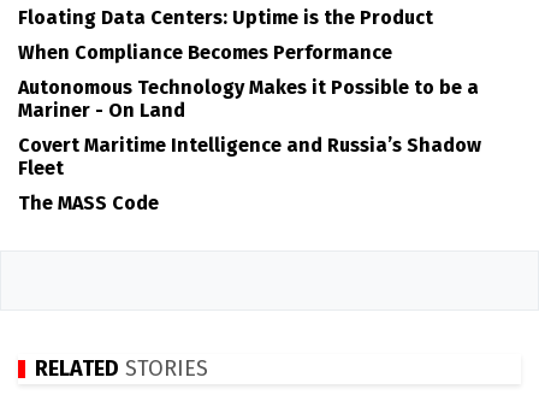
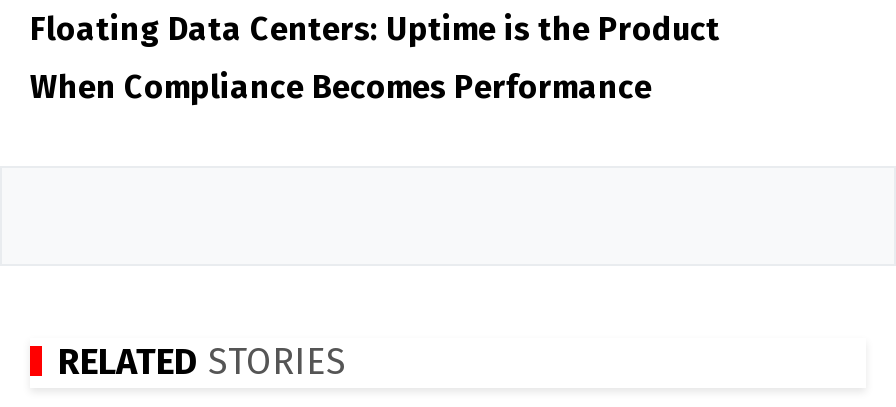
- Autonomous Technology Makes it Possible to be a
- Mariner - On Land
- Covert Maritime Intelligence and Russia’s Shadow
- Fleet
- The MASS Code
